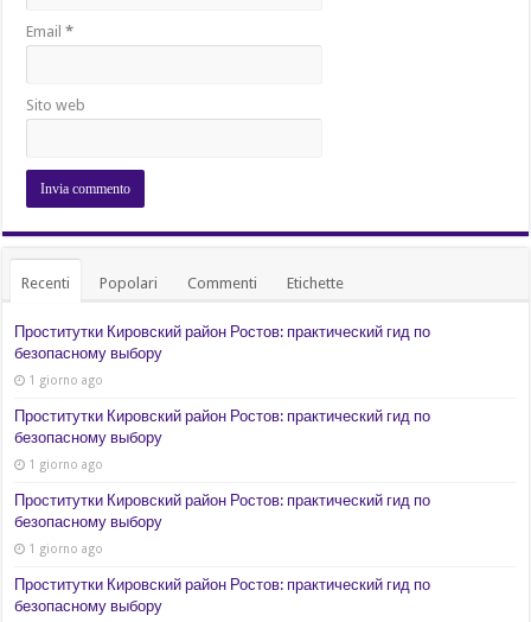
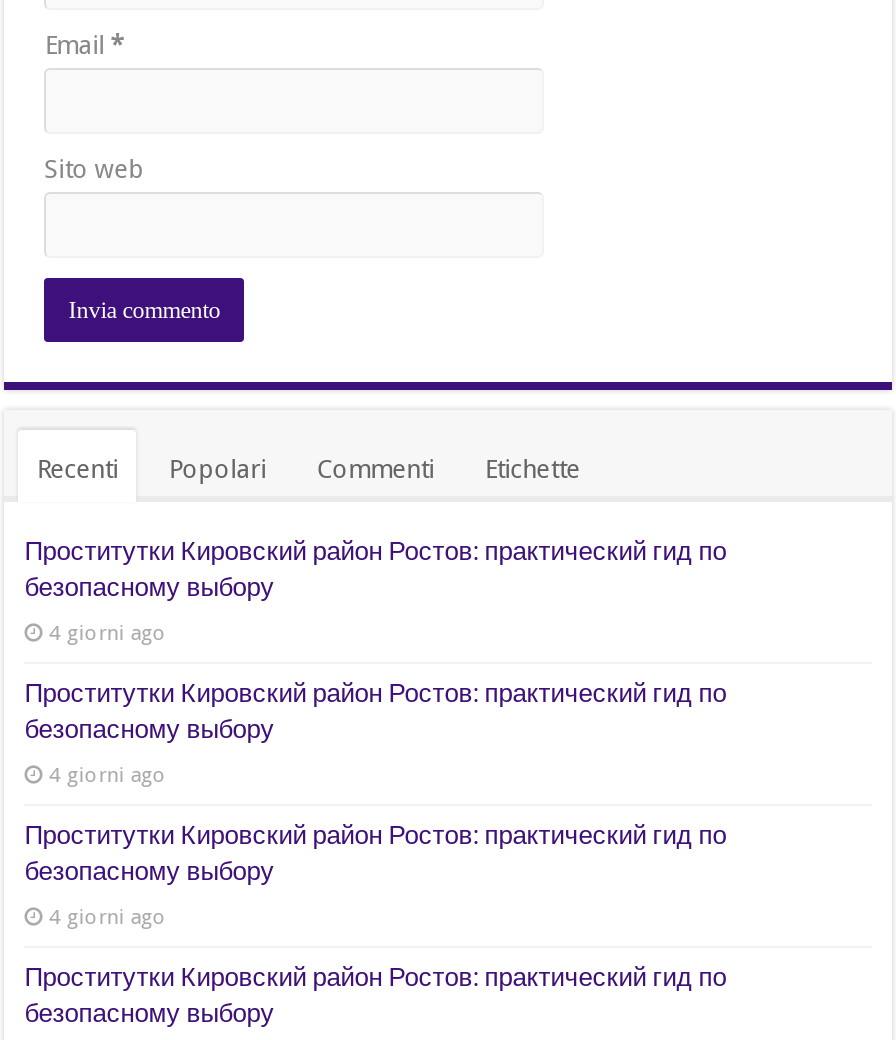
- 1 giorno ago
+ 4 giorni ago

- 1 giorno ago
+ 4 giorni ago

- 1 giorno ago
+ 4 giorni ago
